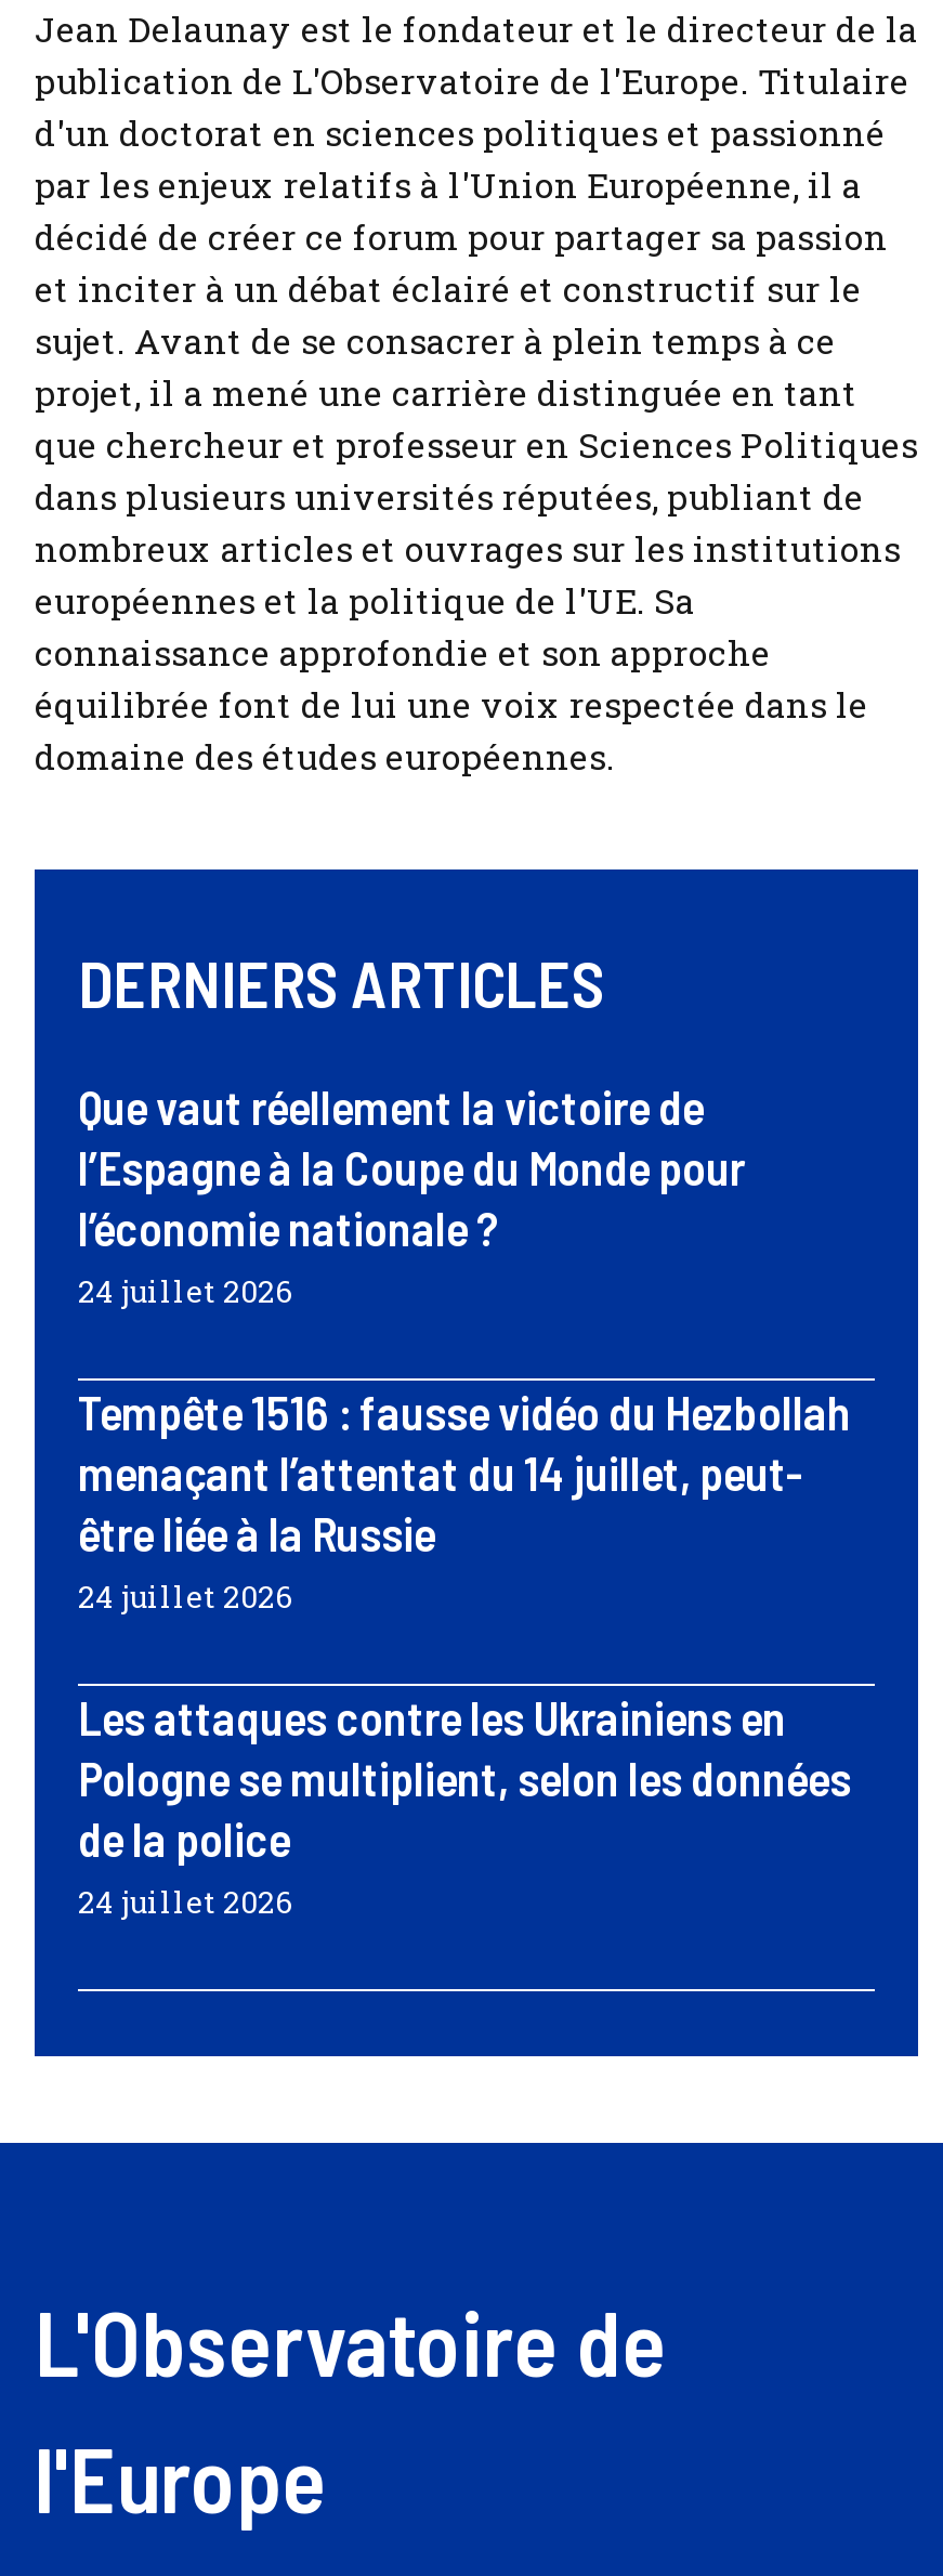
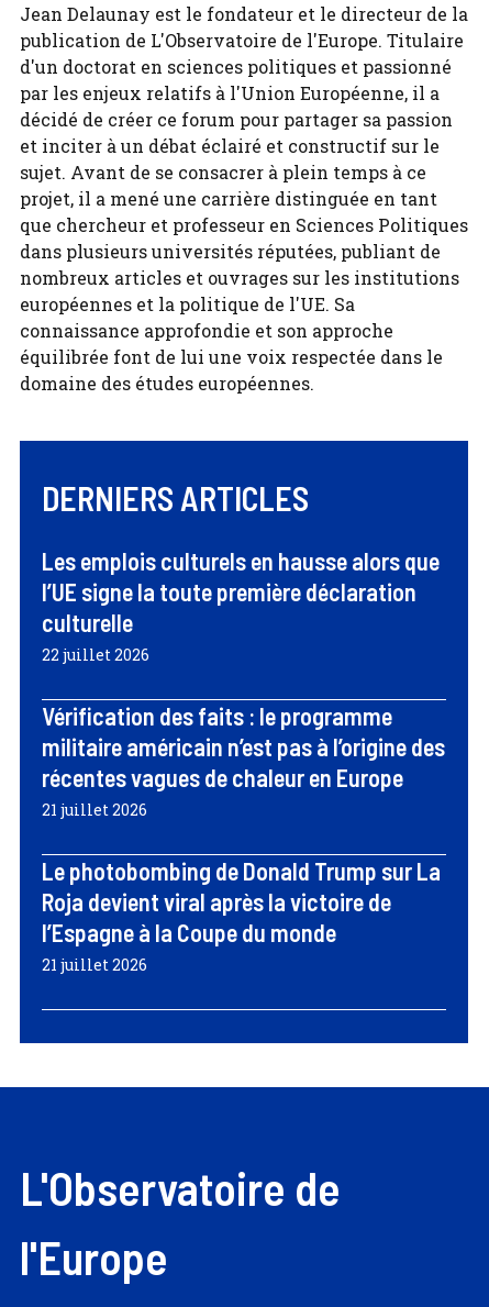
- Que vaut réellement la victoire de
- l’Espagne à la Coupe du Monde pour
- l’économie nationale ?
- 24 juillet 2026
+ Les emplois culturels en hausse alors que
+ l’UE signe la toute première déclaration
+ culturelle
+ 22 juillet 2026

- Tempête 1516 : fausse vidéo du Hezbollah
- menaçant l’attentat du 14 juillet, peut-
- être liée à la Russie
- 24 juillet 2026
+ Vérification des faits : le programme
+ militaire américain n’est pas à l’origine des
+ récentes vagues de chaleur en Europe
+ 21 juillet 2026

- Les attaques contre les Ukrainiens en
- Pologne se multiplient, selon les données
- de la police
- 24 juillet 2026
+ Le photobombing de Donald Trump sur La
+ Roja devient viral après la victoire de
+ l’Espagne à la Coupe du monde
+ 21 juillet 2026
